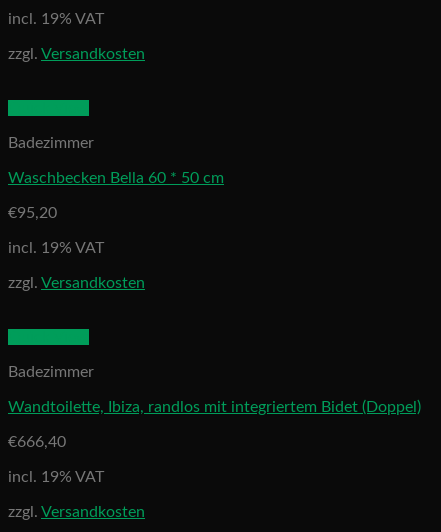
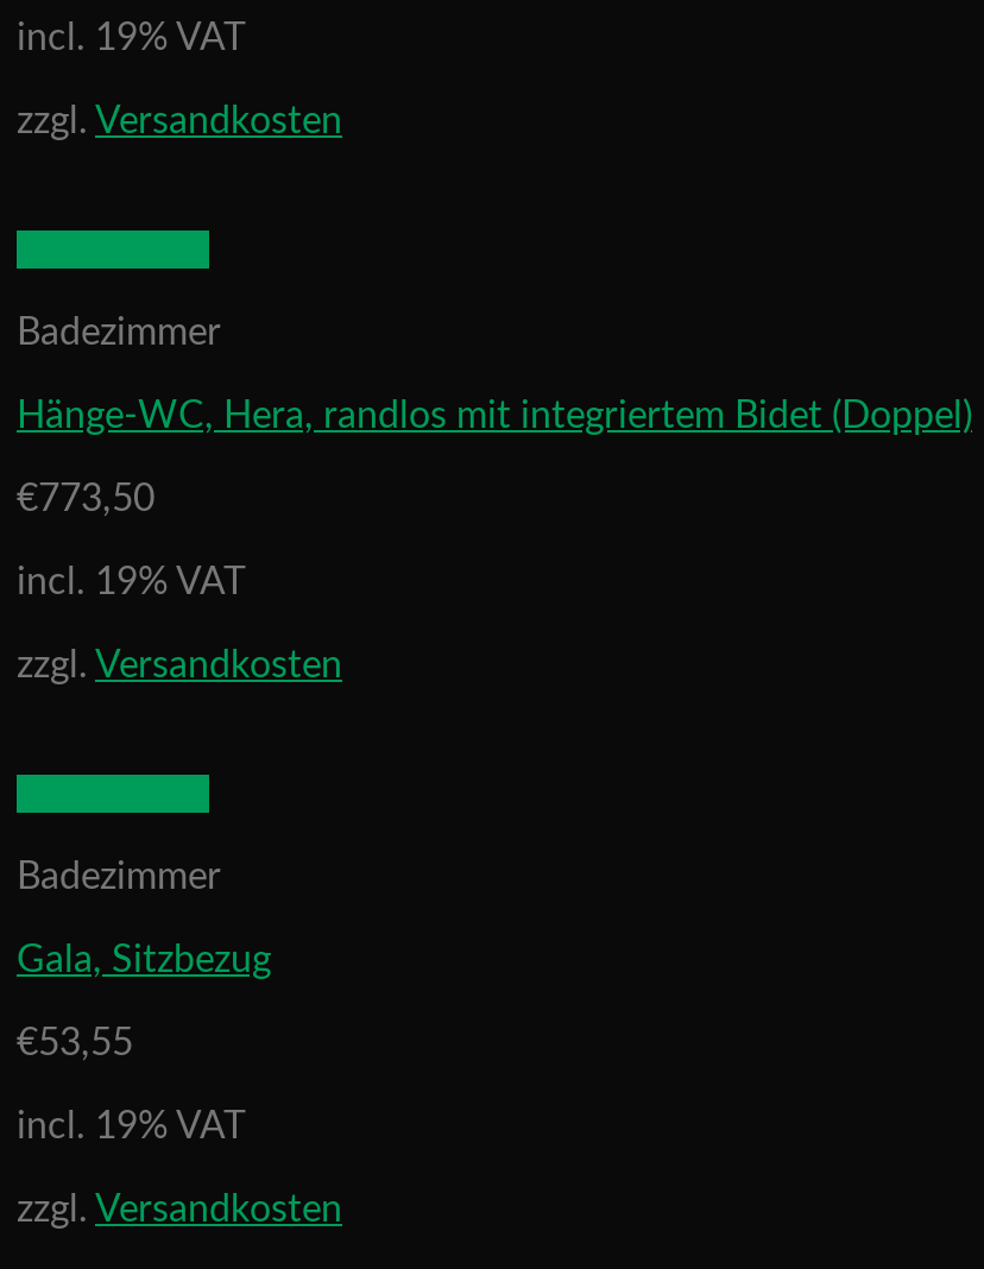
- Waschbecken Bella 60 * 50 cm
+ Hänge-WC, Hera, randlos mit integriertem Bidet (Doppel)

- €95,20
+ €773,50

- Wandtoilette, Ibiza, randlos mit integriertem Bidet (Doppel)
+ Gala, Sitzbezug

- €666,40
+ €53,55
